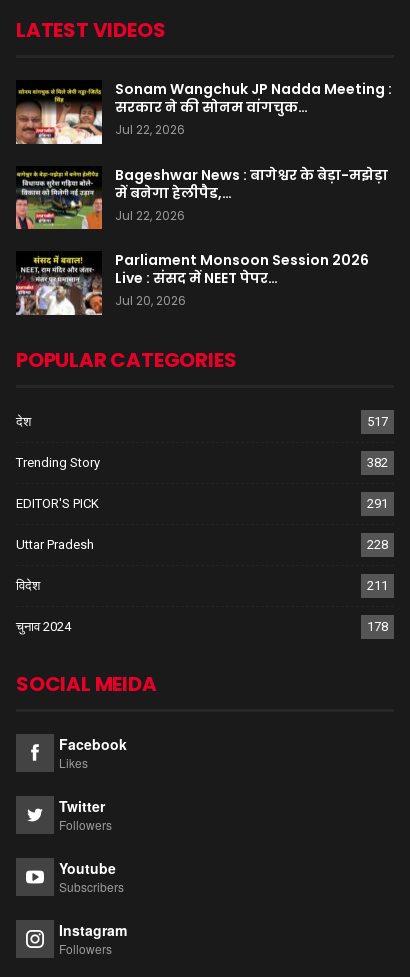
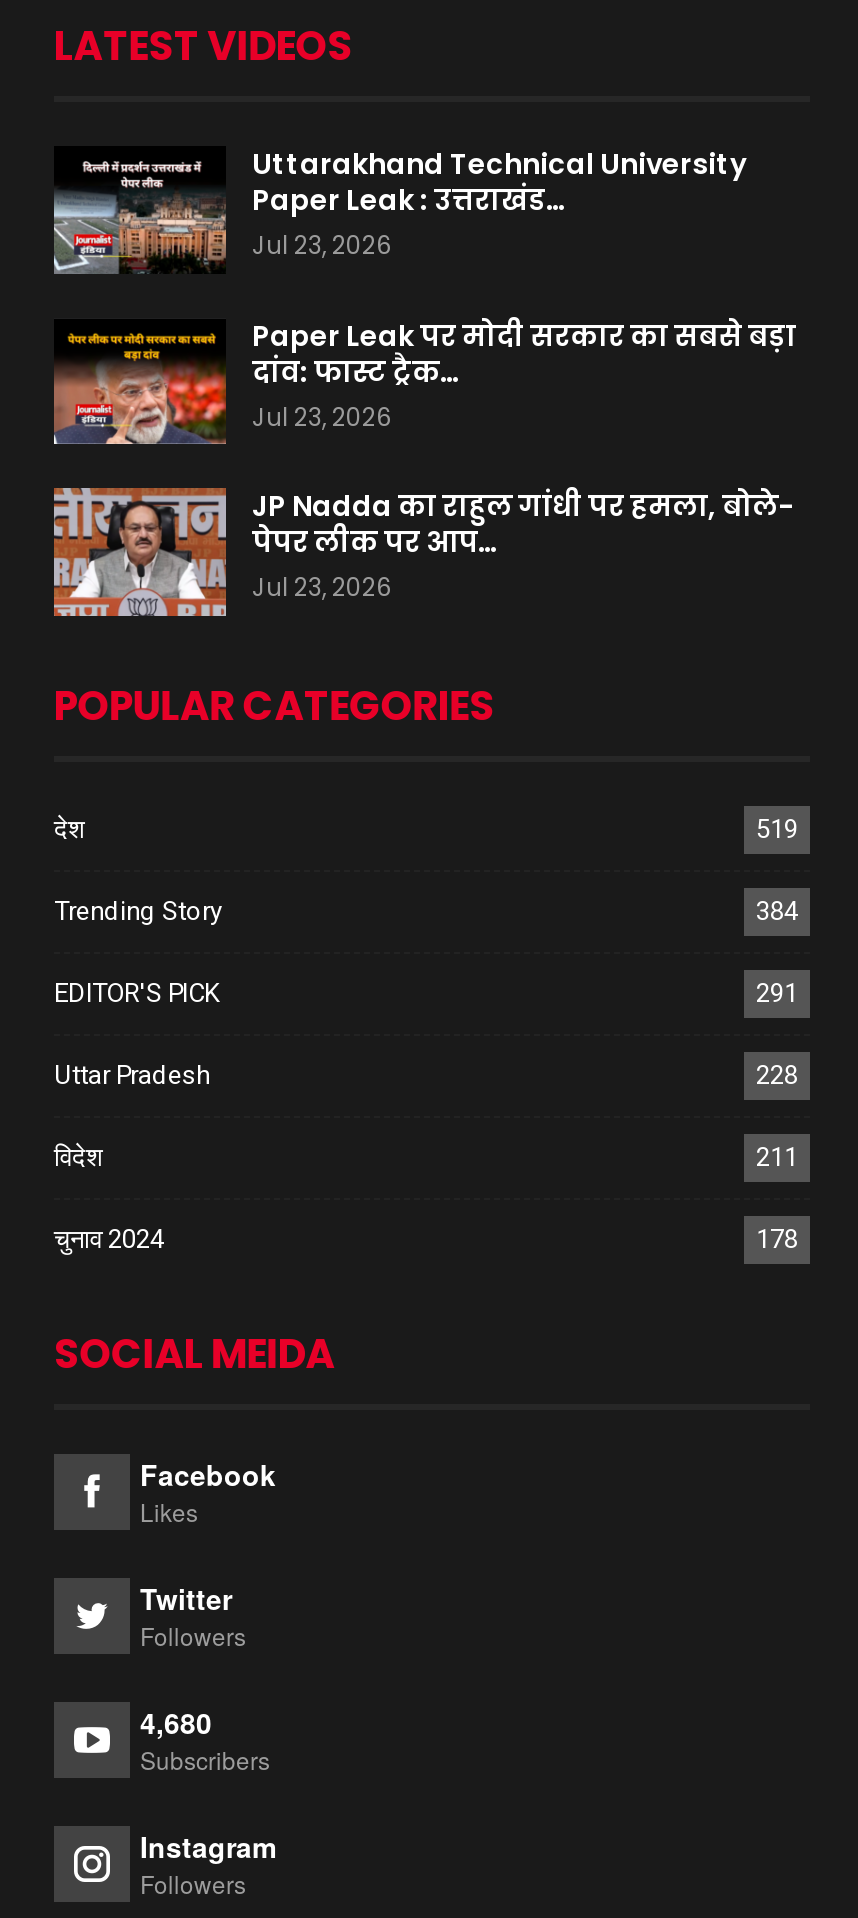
- [image]
- Sonam Wangchuk JP Nadda Meeting :
- सरकार ने की सोनम वांगचुक…
- Jul 22, 2026
+ [image]
+ Uttarakhand Technical University
+ Paper Leak : उत्तराखंड…
+ Jul 23, 2026

- [image]
- Bageshwar News : बागेश्वर के बेड़ा-मझेड़ा
- में बनेगा हेलीपैड,…
- Jul 22, 2026
+ [image]
+ Paper Leak पर मोदी सरकार का सबसे बड़ा
+ दांव: फास्ट ट्रैक…
+ Jul 23, 2026

- [image]
- Parliament Monsoon Session 2026
- Live : संसद में NEET पेपर…
- Jul 20, 2026
+ [image]
+ JP Nadda का राहुल गांधी पर हमला, बोले-
+ पेपर लीक पर आप…
+ Jul 23, 2026

- 517
+ 519

- 382
+ 384

- Youtube
+ 4,680
